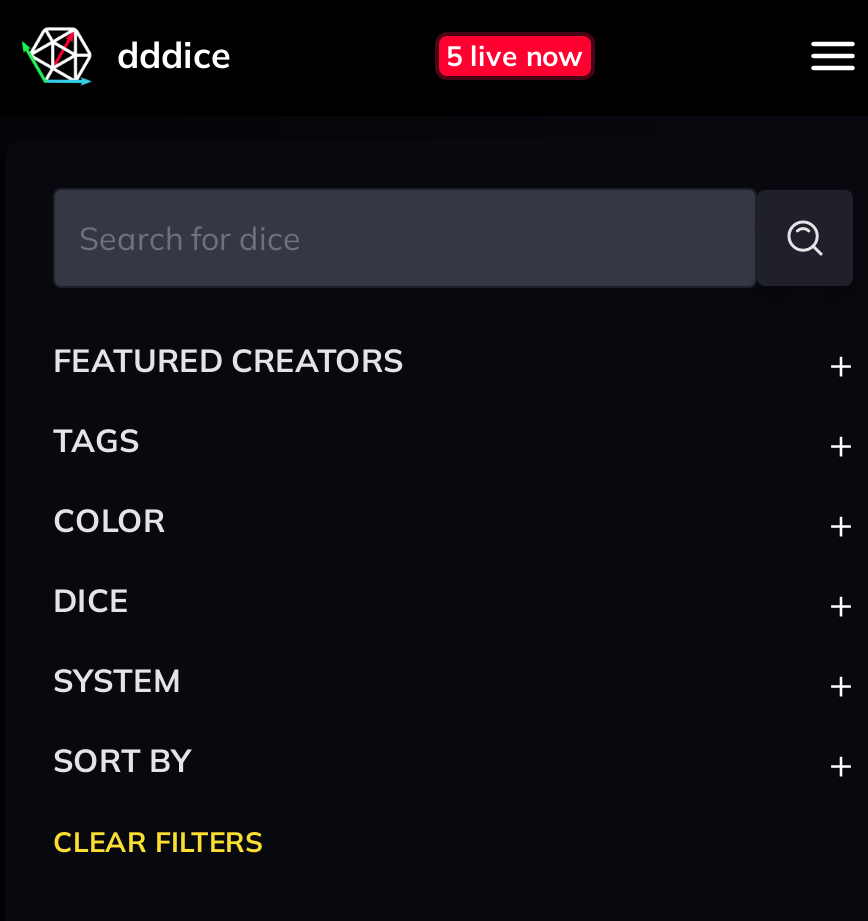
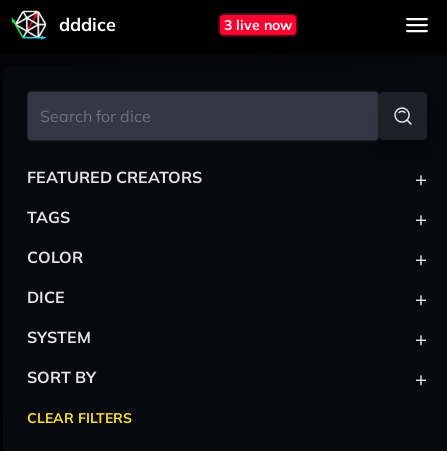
- 5 live now
+ 3 live now
